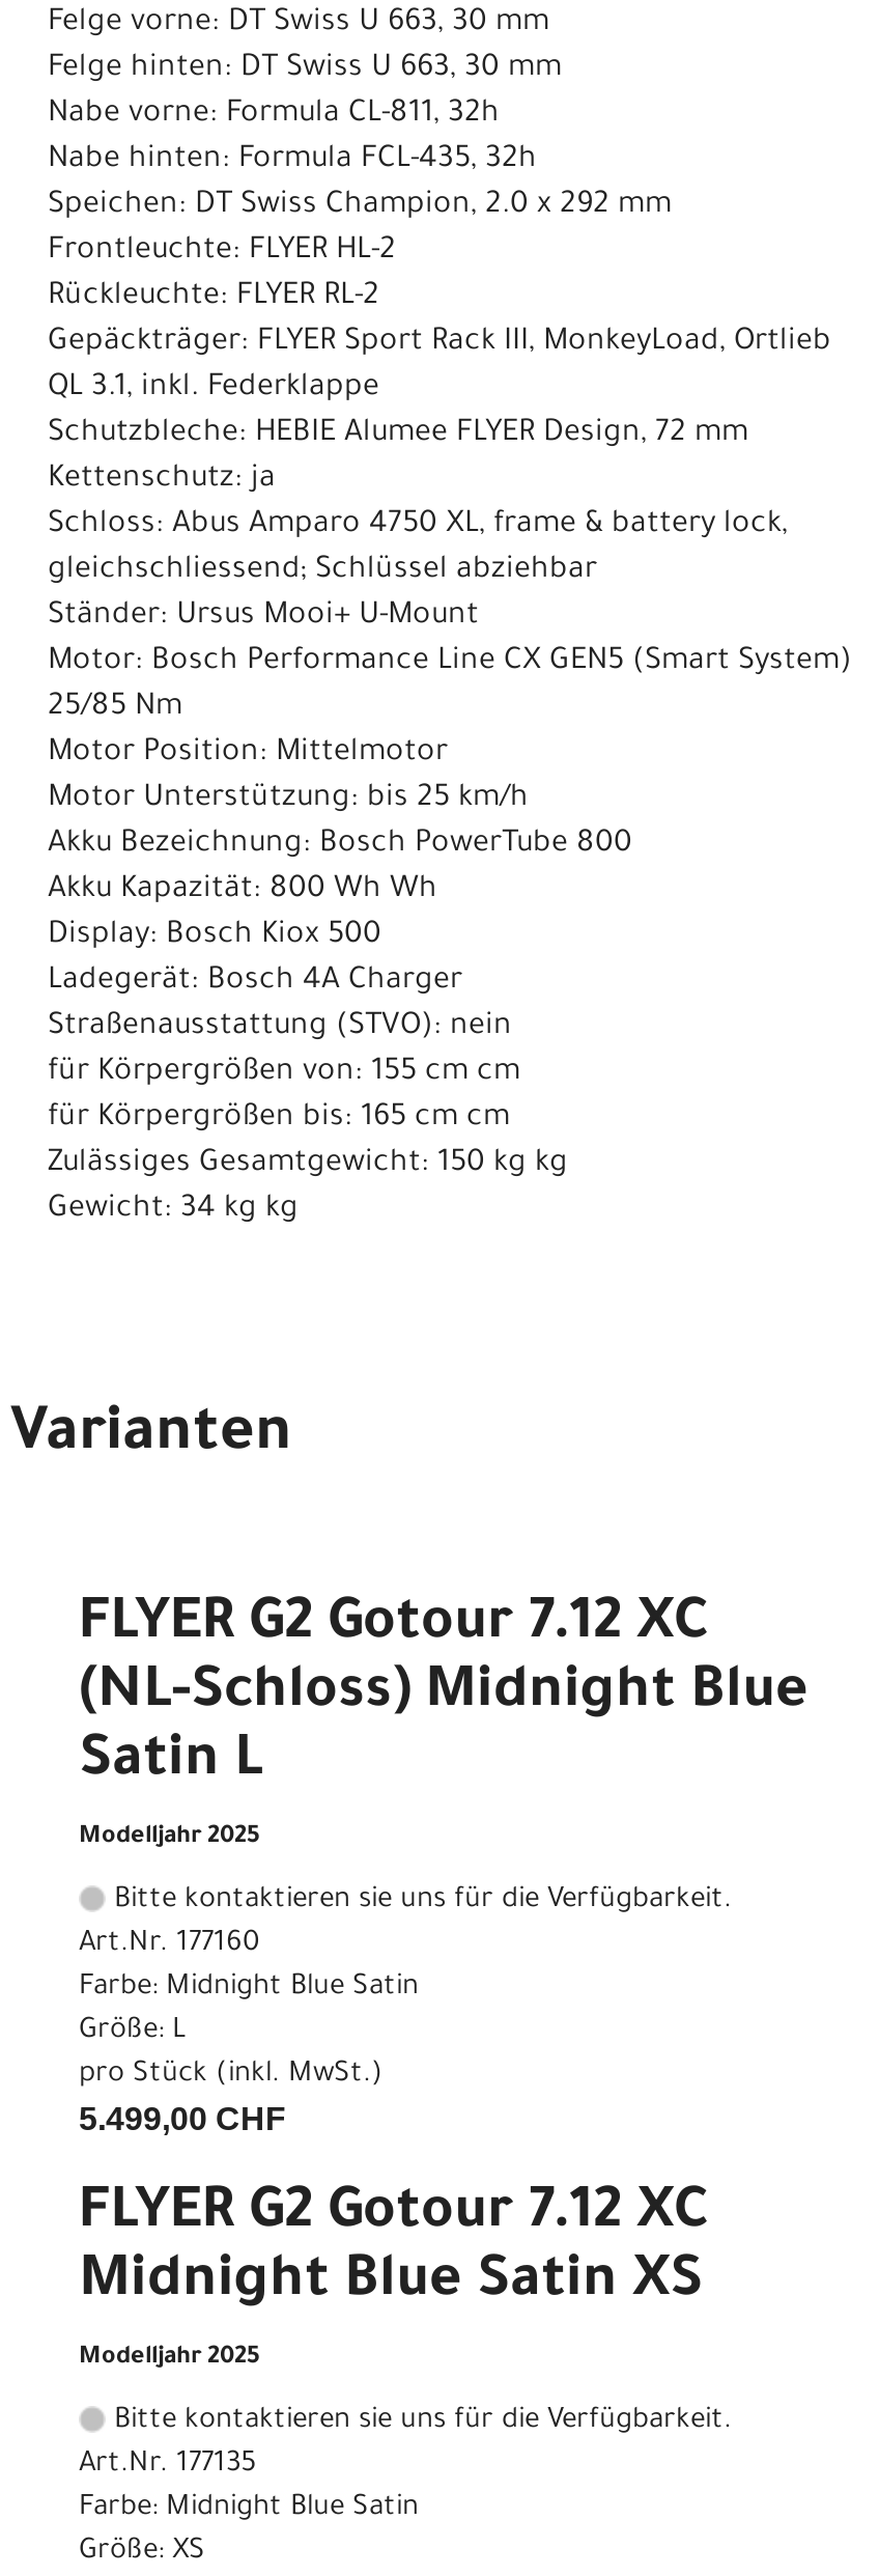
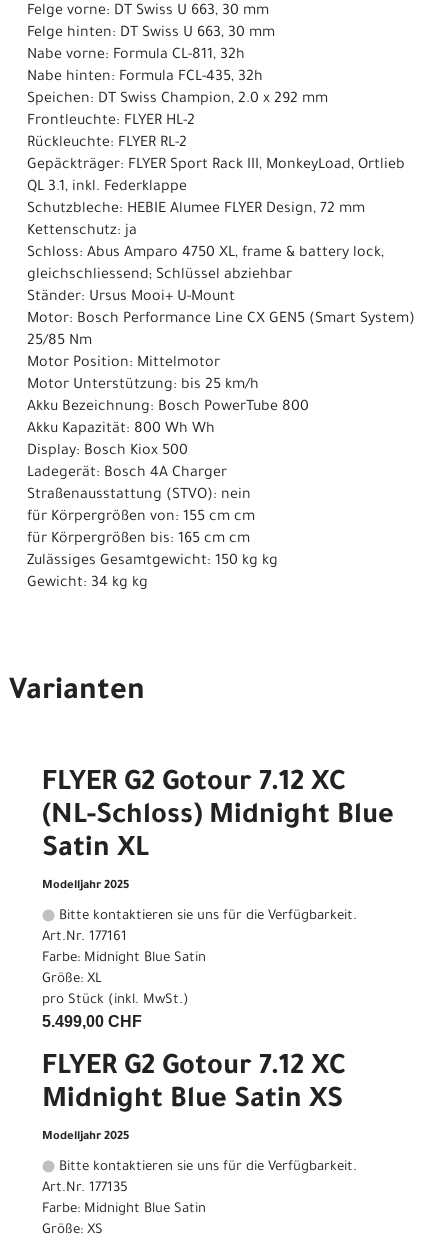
- Satin L
+ Satin XL

- Art.Nr. 177160
+ Art.Nr. 177161

- Größe: L
+ Größe: XL
